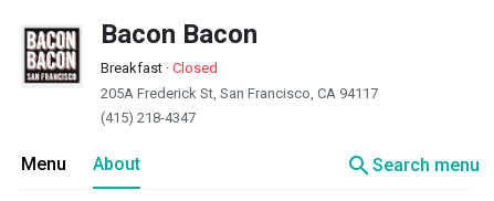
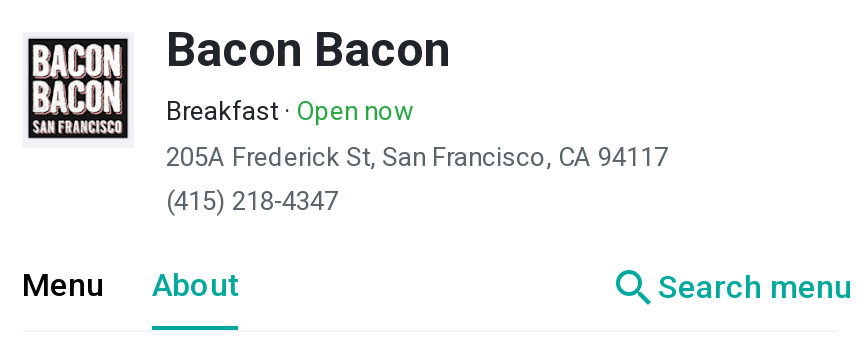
- Breakfast · Closed
+ Breakfast · Open now
